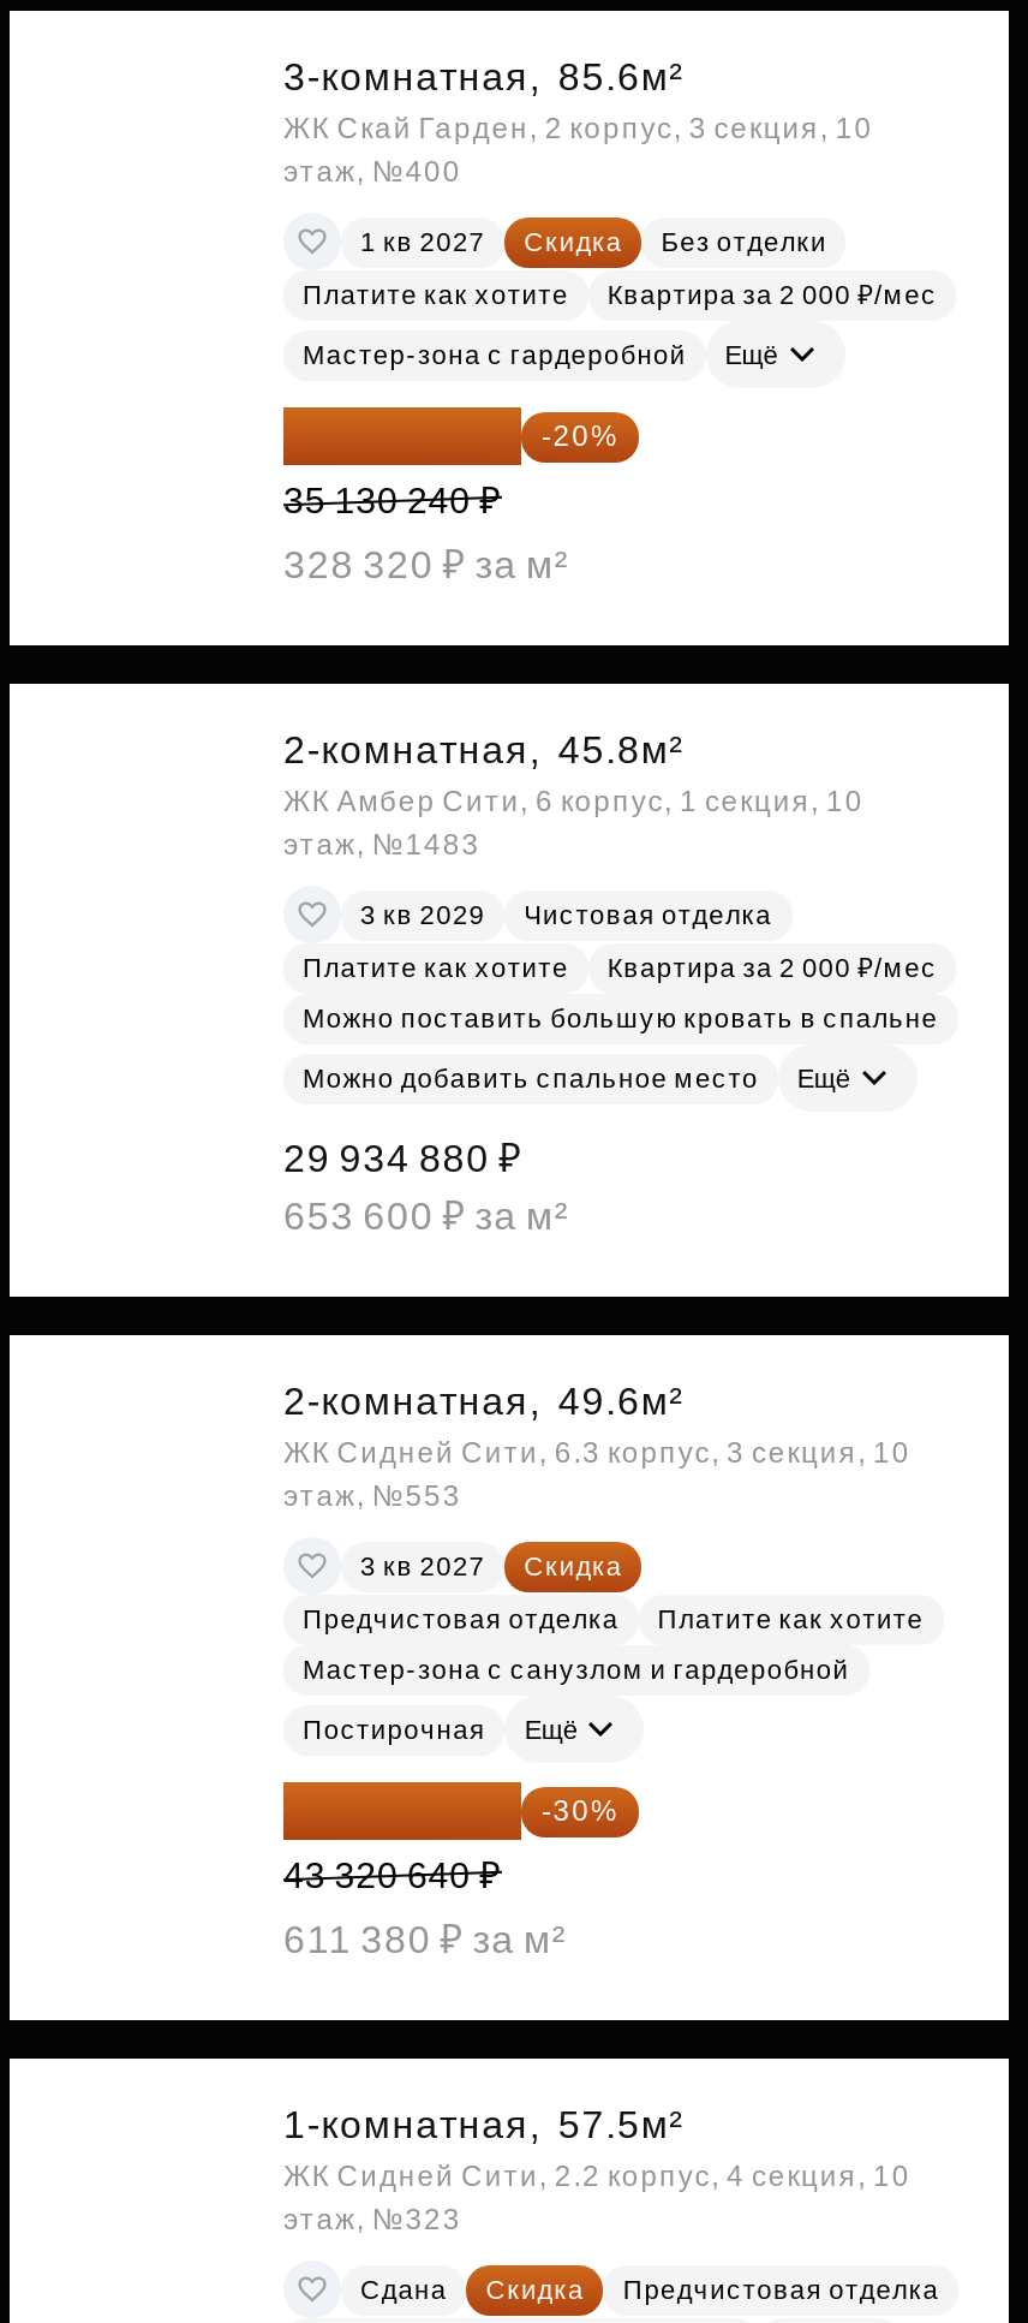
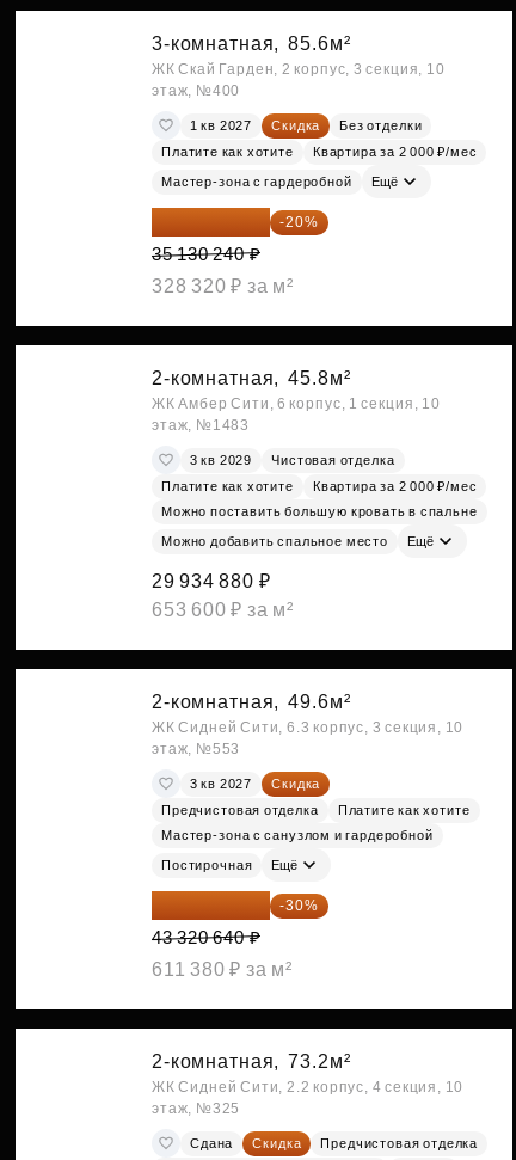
- 1-комнатная, 57.5м²
+ 2-комнатная, 73.2м²

- этаж, №323
+ этаж, №325
